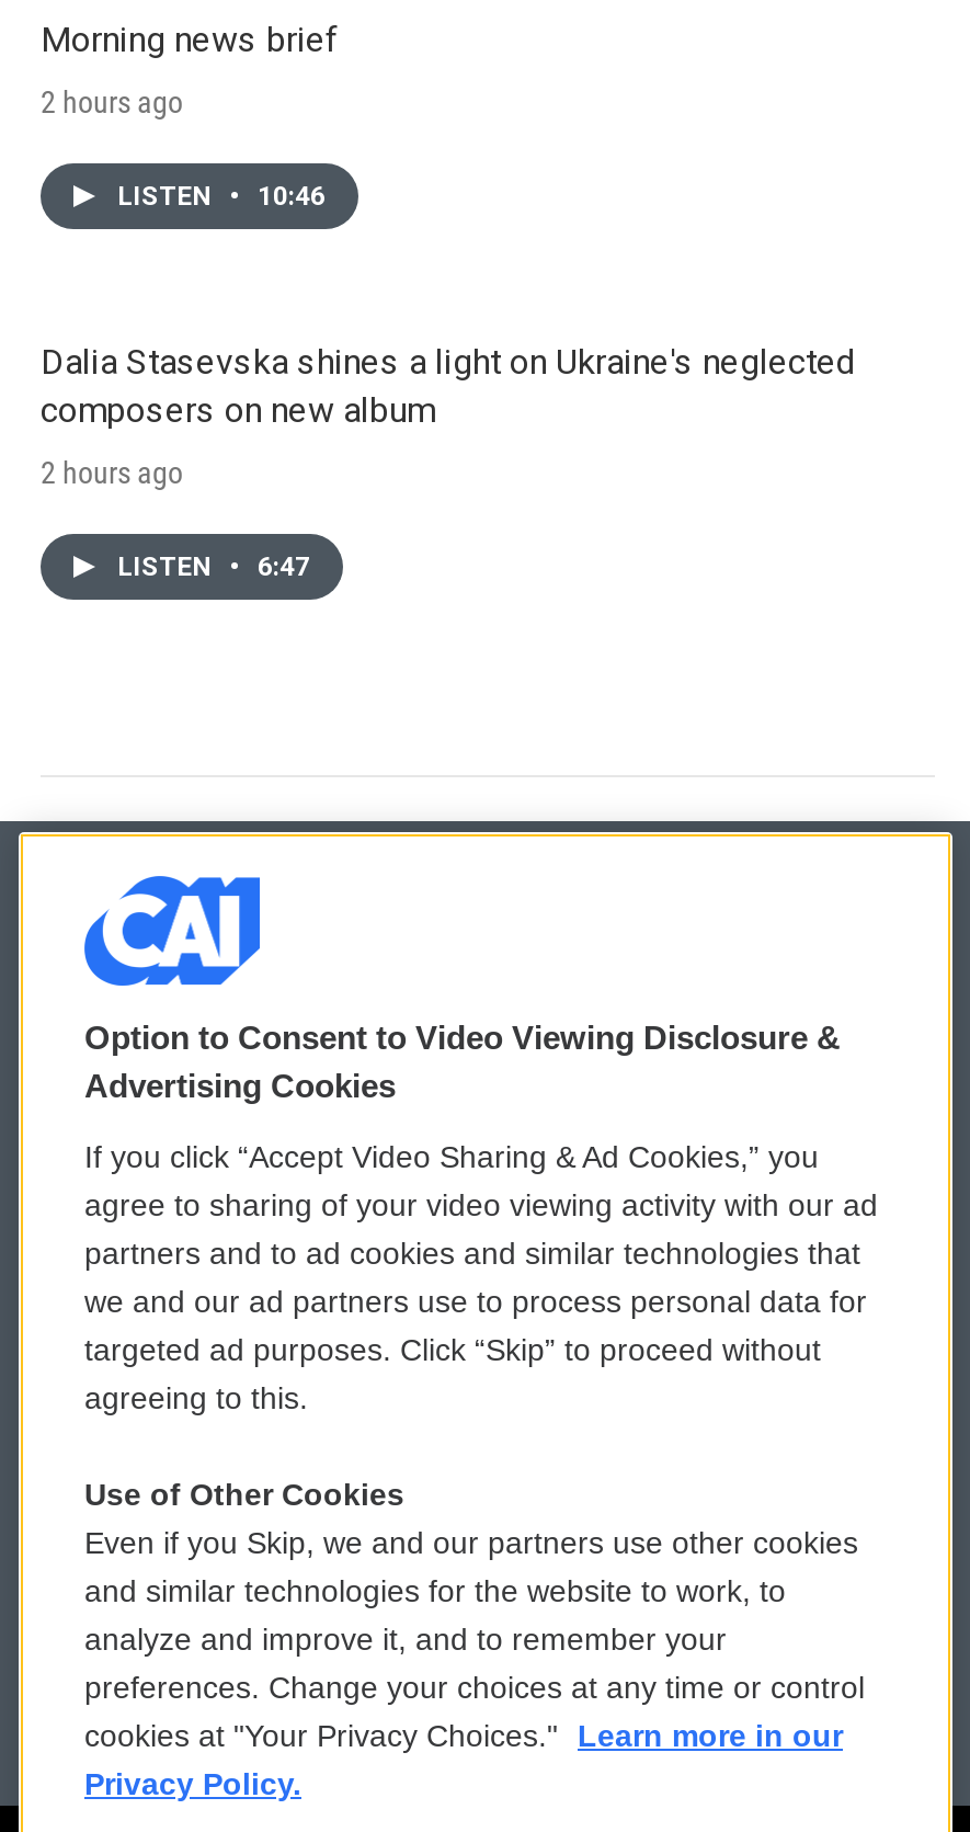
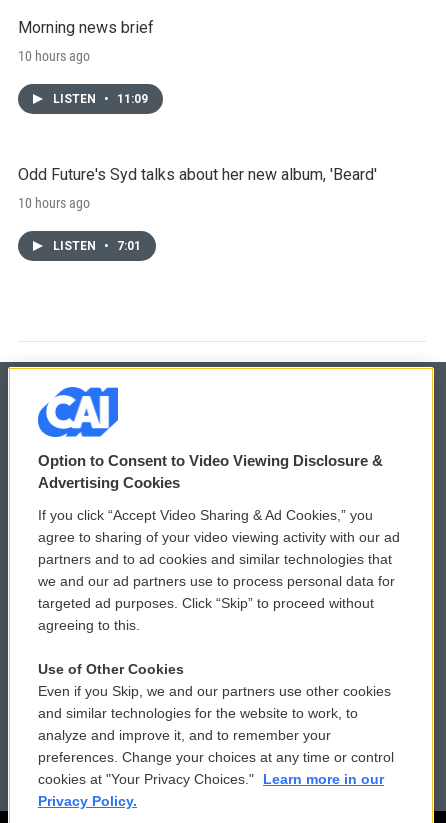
- 2 hours ago
+ 10 hours ago

- LISTEN • 10:46
+ LISTEN • 11:09

- Dalia Stasevska shines a light on Ukraine's neglected
- composers on new album
+ Odd Future's Syd talks about her new album, 'Beard'

- 2 hours ago
+ 10 hours ago

- LISTEN • 6:47
+ LISTEN • 7:01
